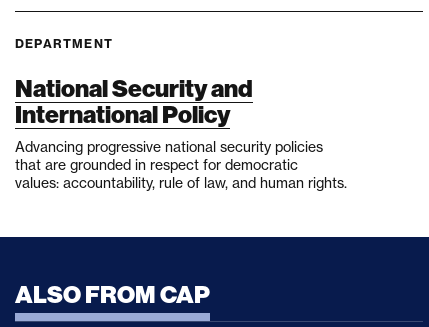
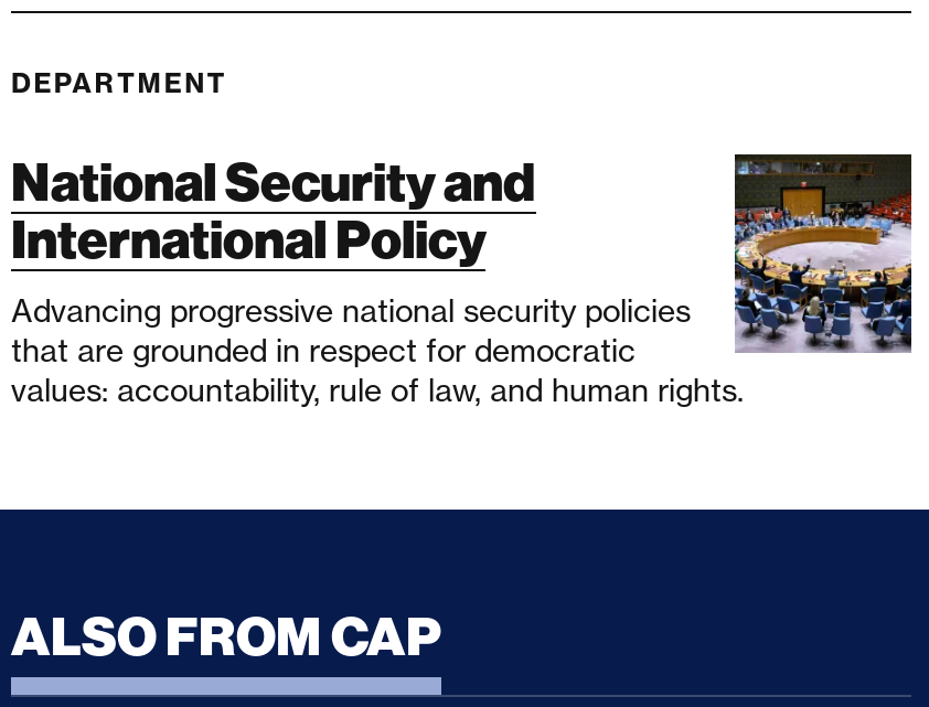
+ [image]
